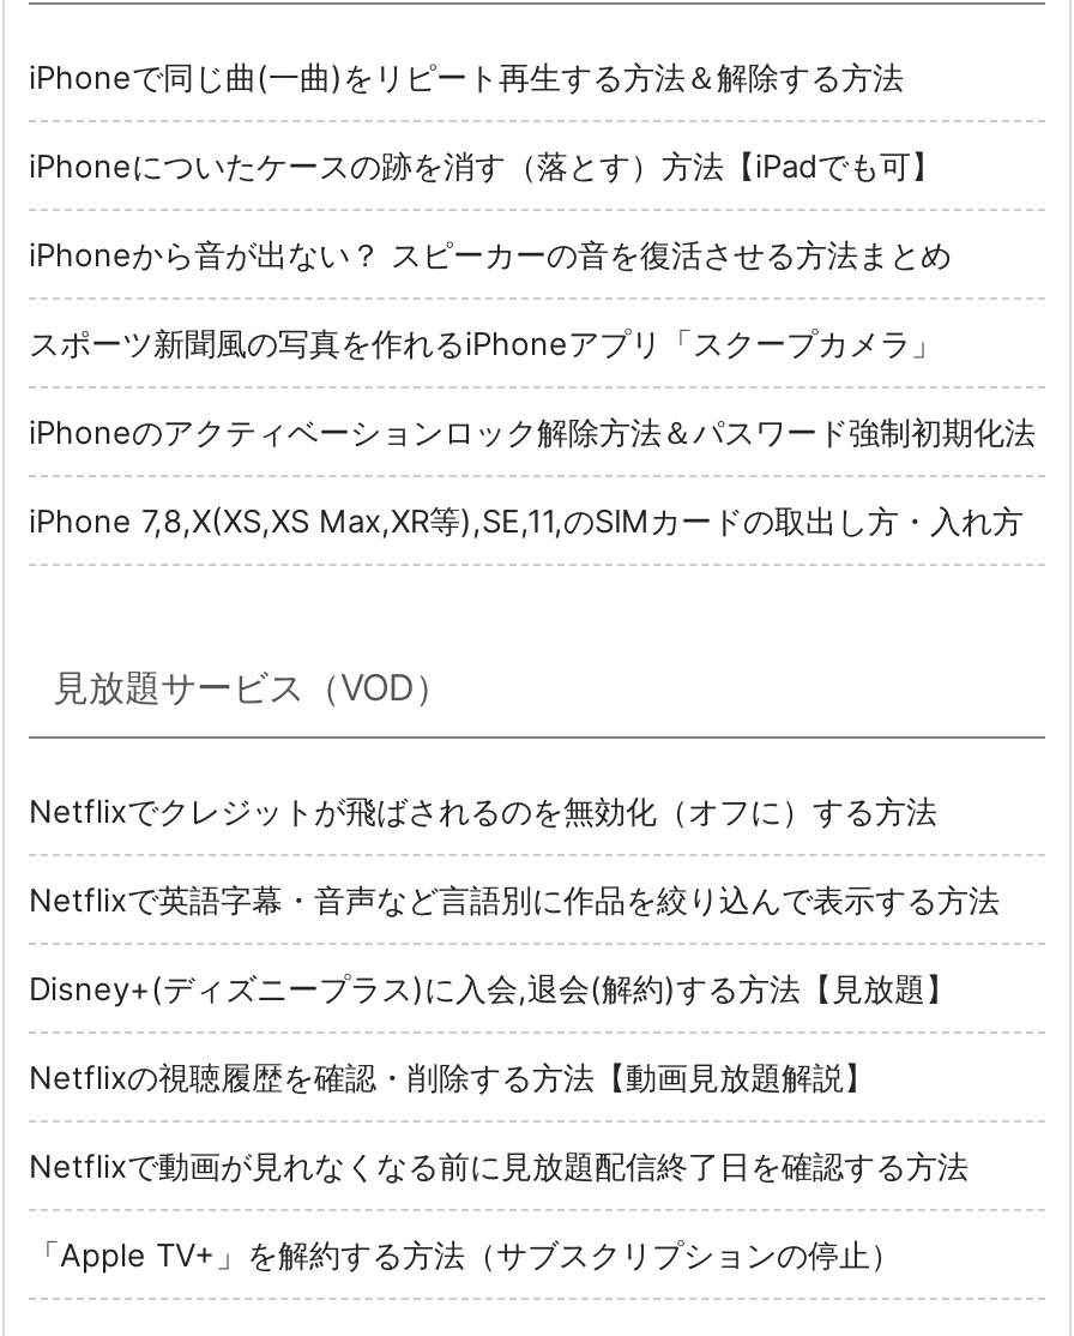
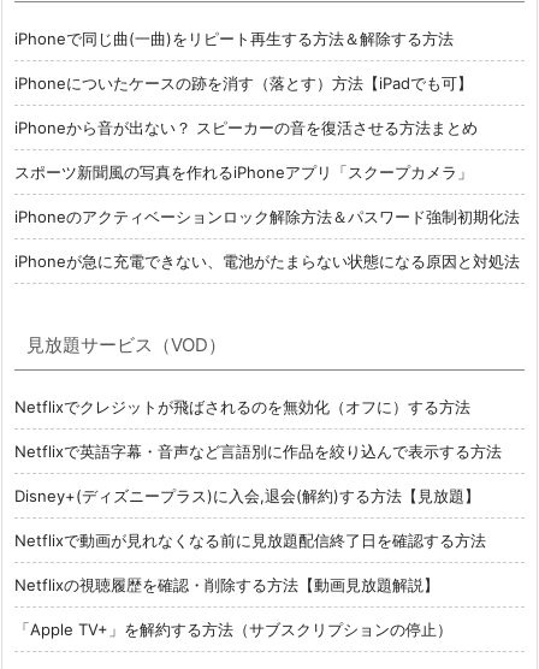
- iPhone 7,8,X(XS,XS Max,XR等),SE,11,のSIMカードの取出し方・入れ方
+ iPhoneが急に充電できない、電池がたまらない状態になる原因と対処法

moved down: Netflixの視聴履歴を確認・削除する方法【動画見放題解説】

moved up: Netflixで動画が見れなくなる前に見放題配信終了日を確認する方法
